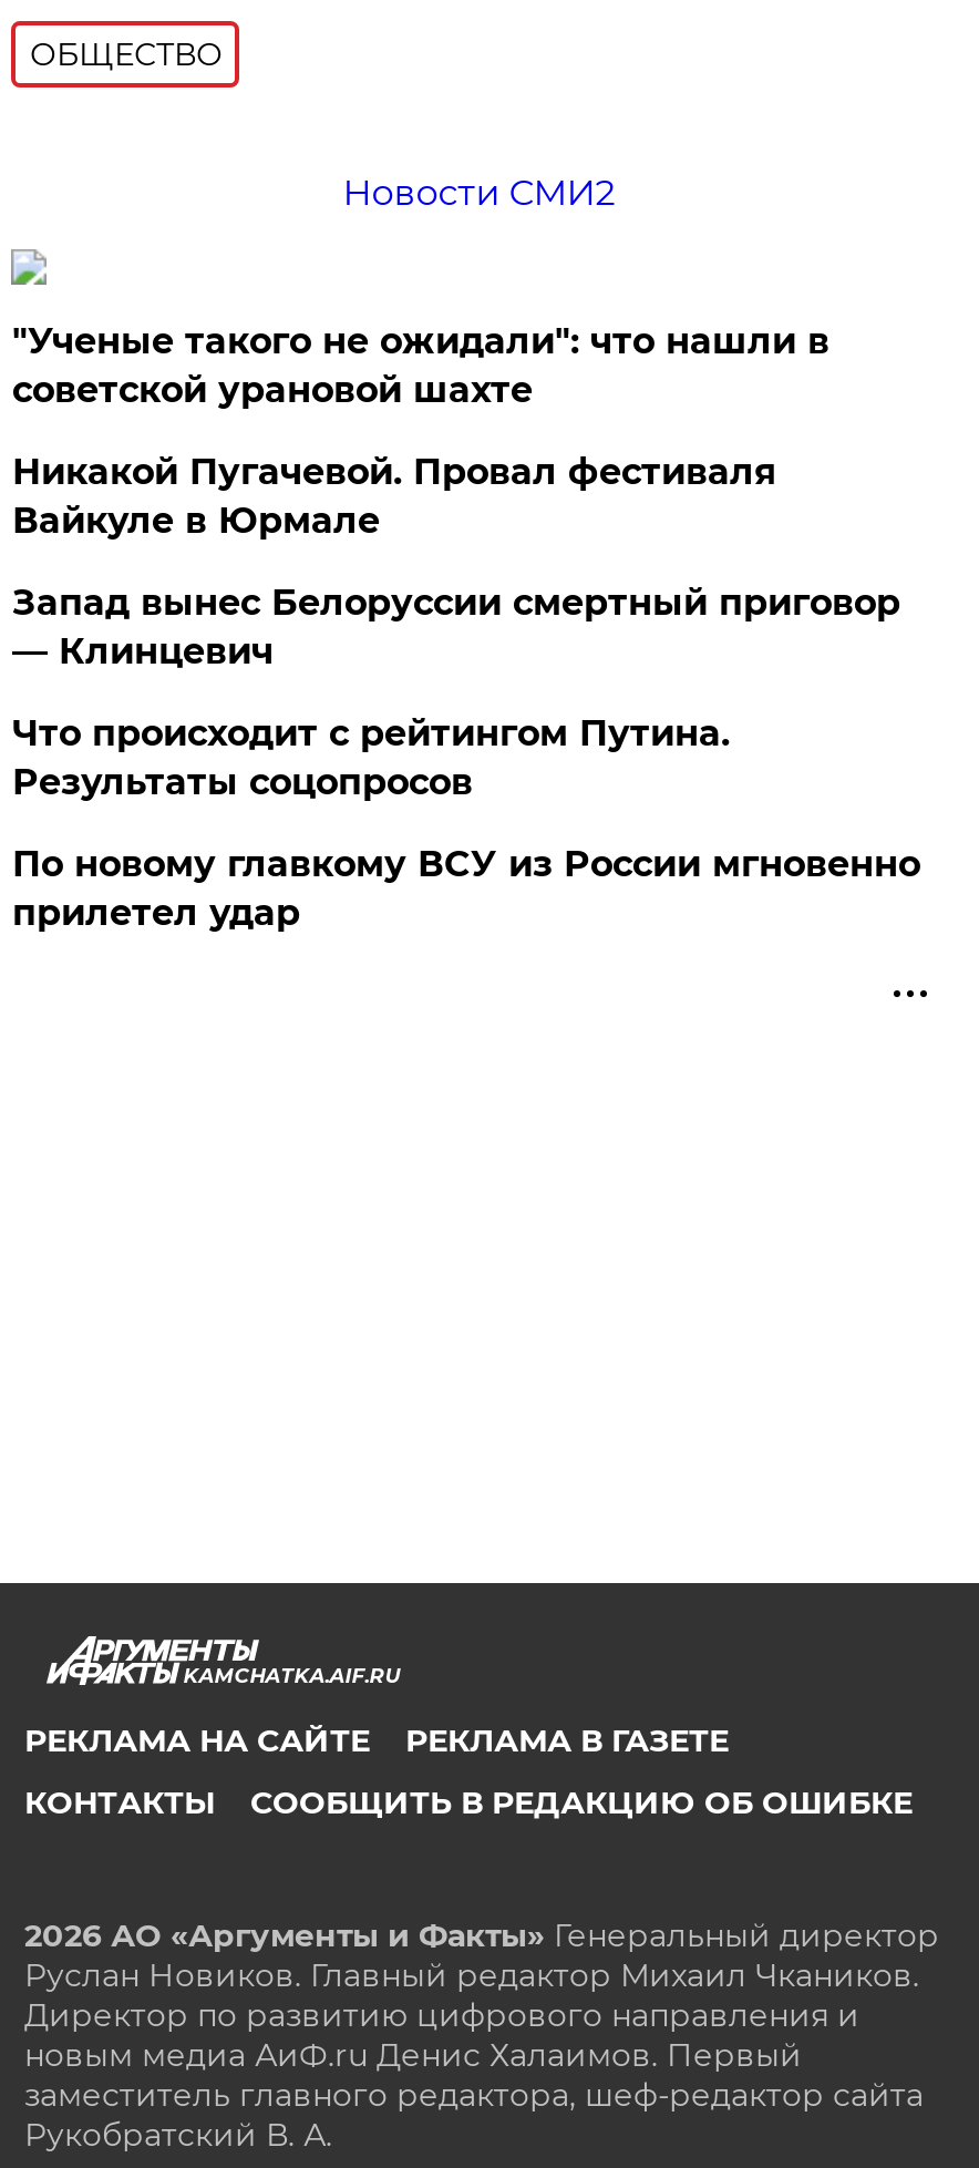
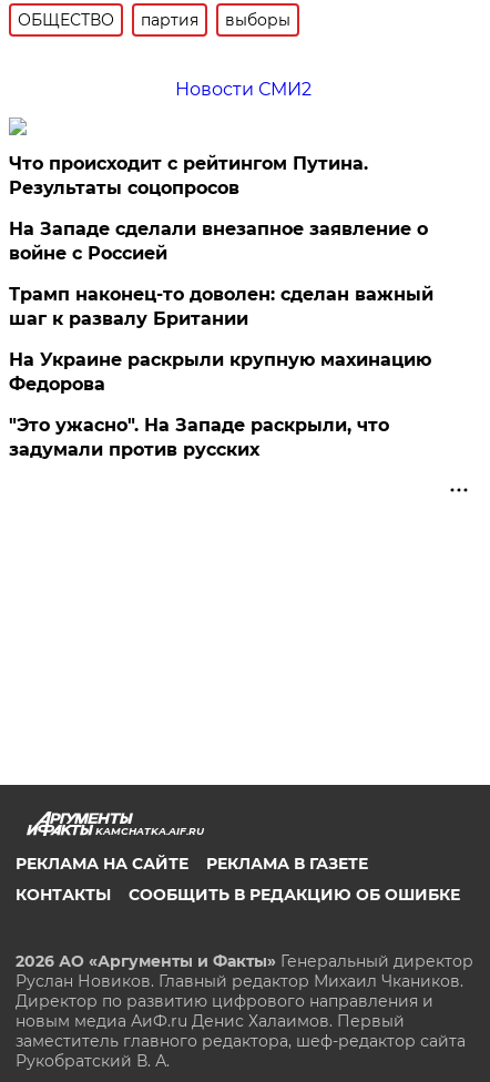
+ партия
+ выборы

- "Ученые такого не ожидали": что нашли в
- советской урановой шахте
- Никакой Пугачевой. Провал фестиваля
- Вайкуле в Юрмале
- Запад вынес Белоруссии смертный приговор
- — Клинцевич

moved up: Что происходит с рейтингом Путина. | Результаты соцопросов

- По новому главкому ВСУ из России мгновенно
- прилетел удар
+ На Западе сделали внезапное заявление о
+ войне с Россией
+ Трамп наконец-то доволен: сделан важный
+ шаг к развалу Британии
+ На Украине раскрыли крупную махинацию
+ Федорова
+ "Это ужасно". На Западе раскрыли, что
+ задумали против русских
